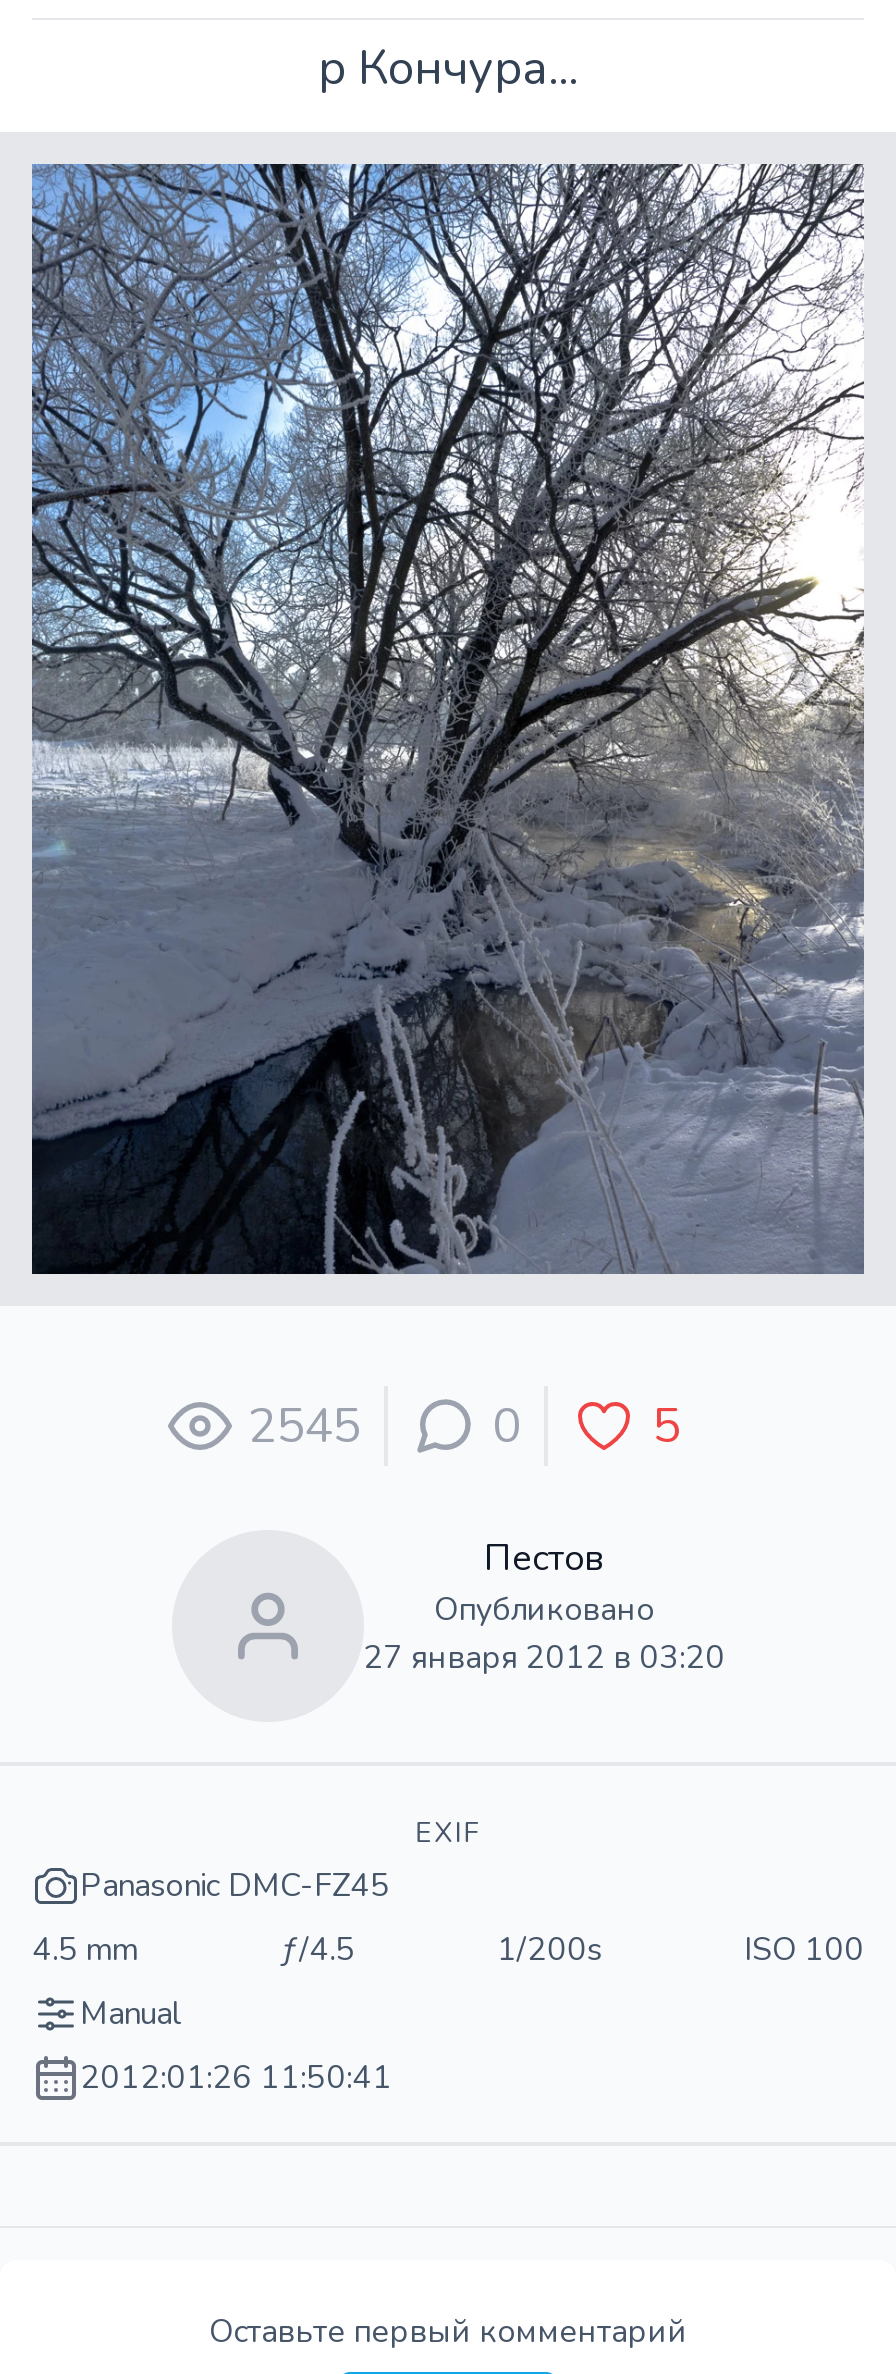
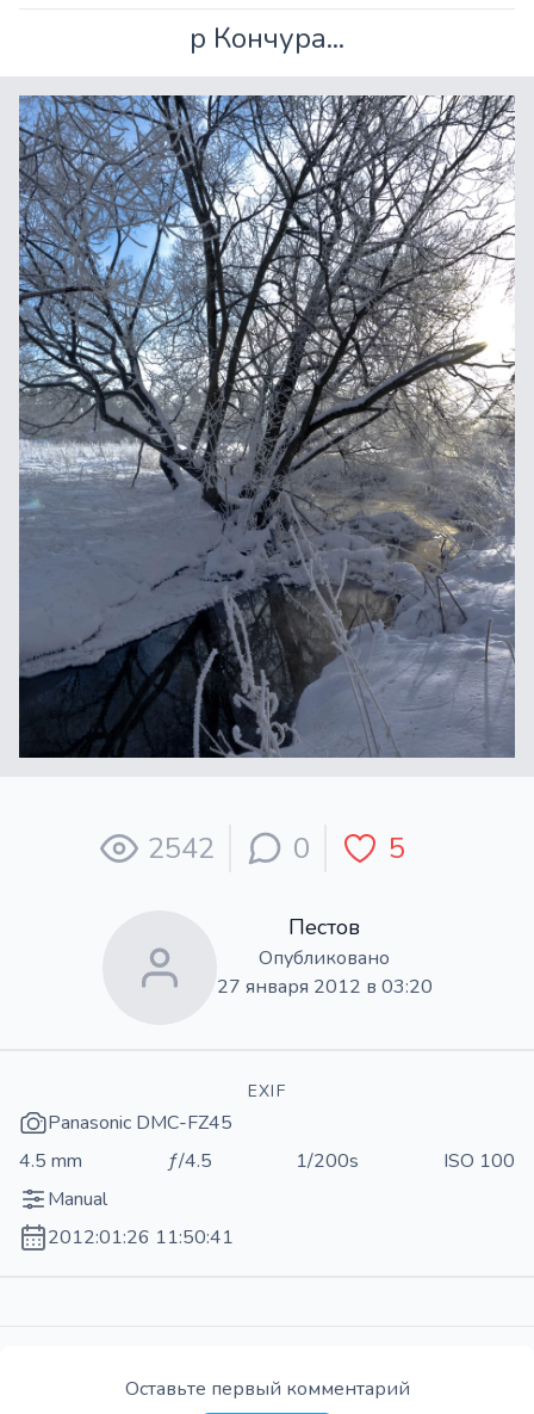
- 2545
+ 2542
